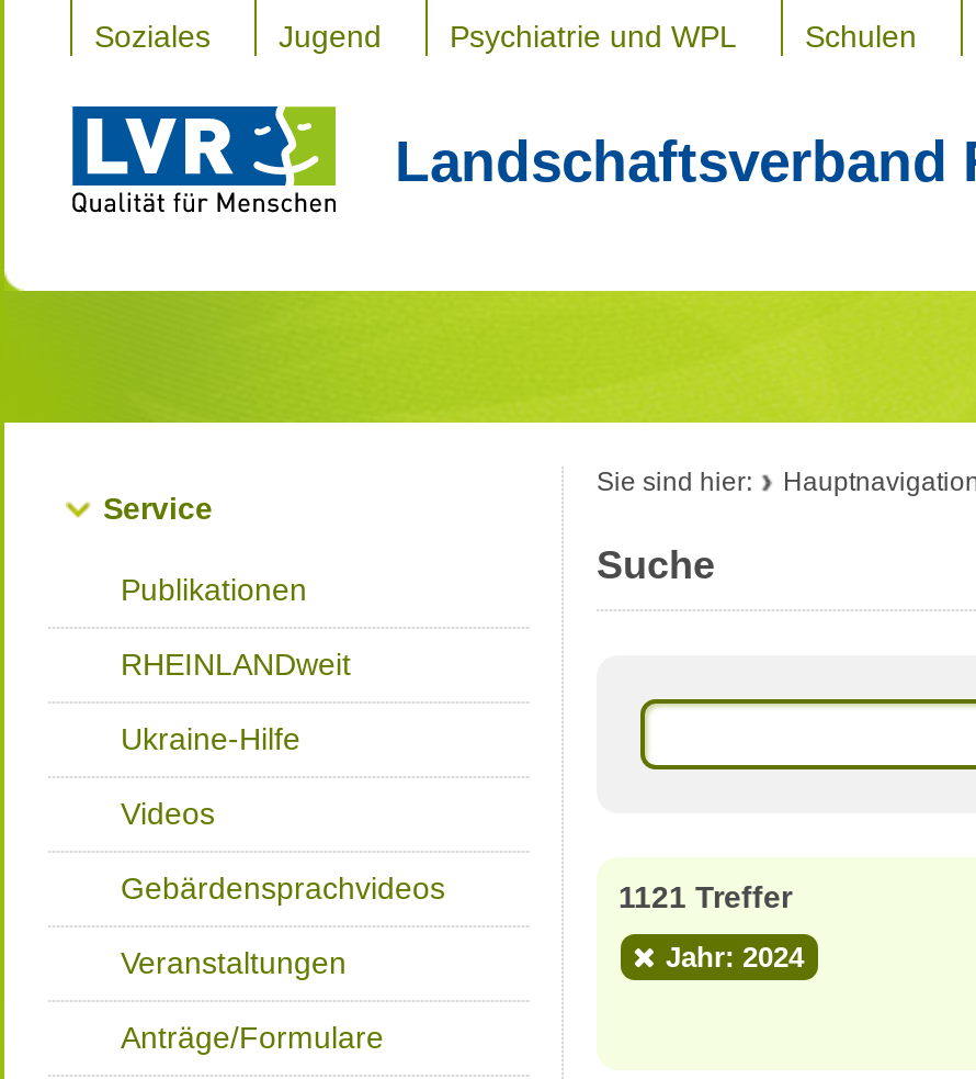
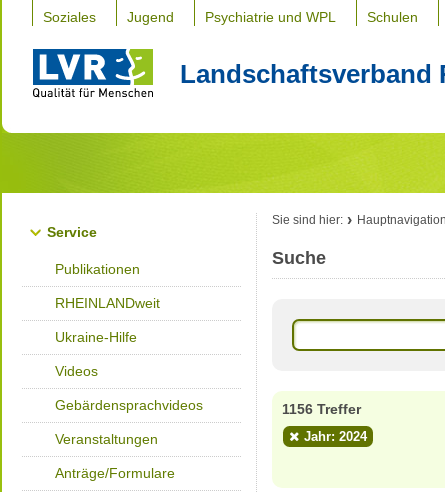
- 1121 Treffer
+ 1156 Treffer
